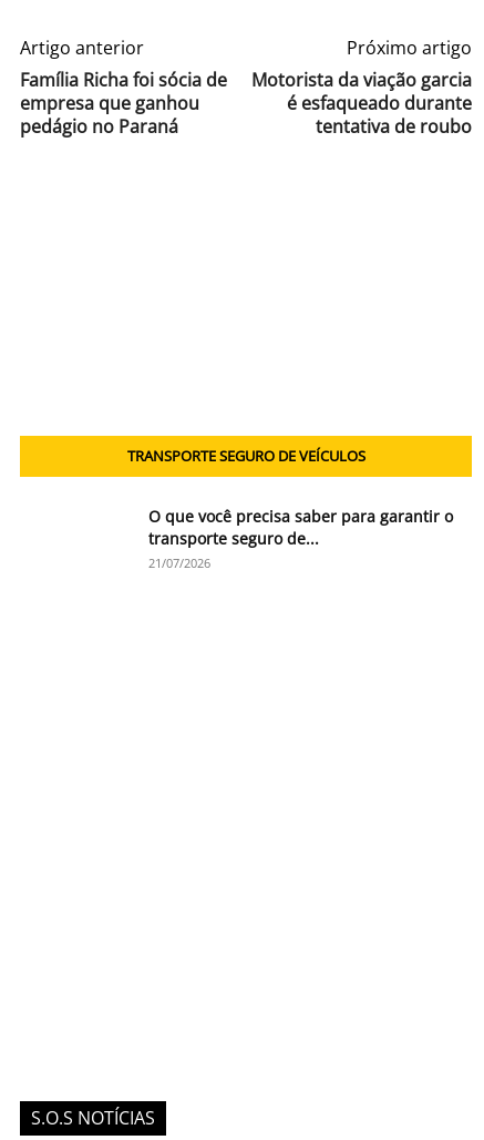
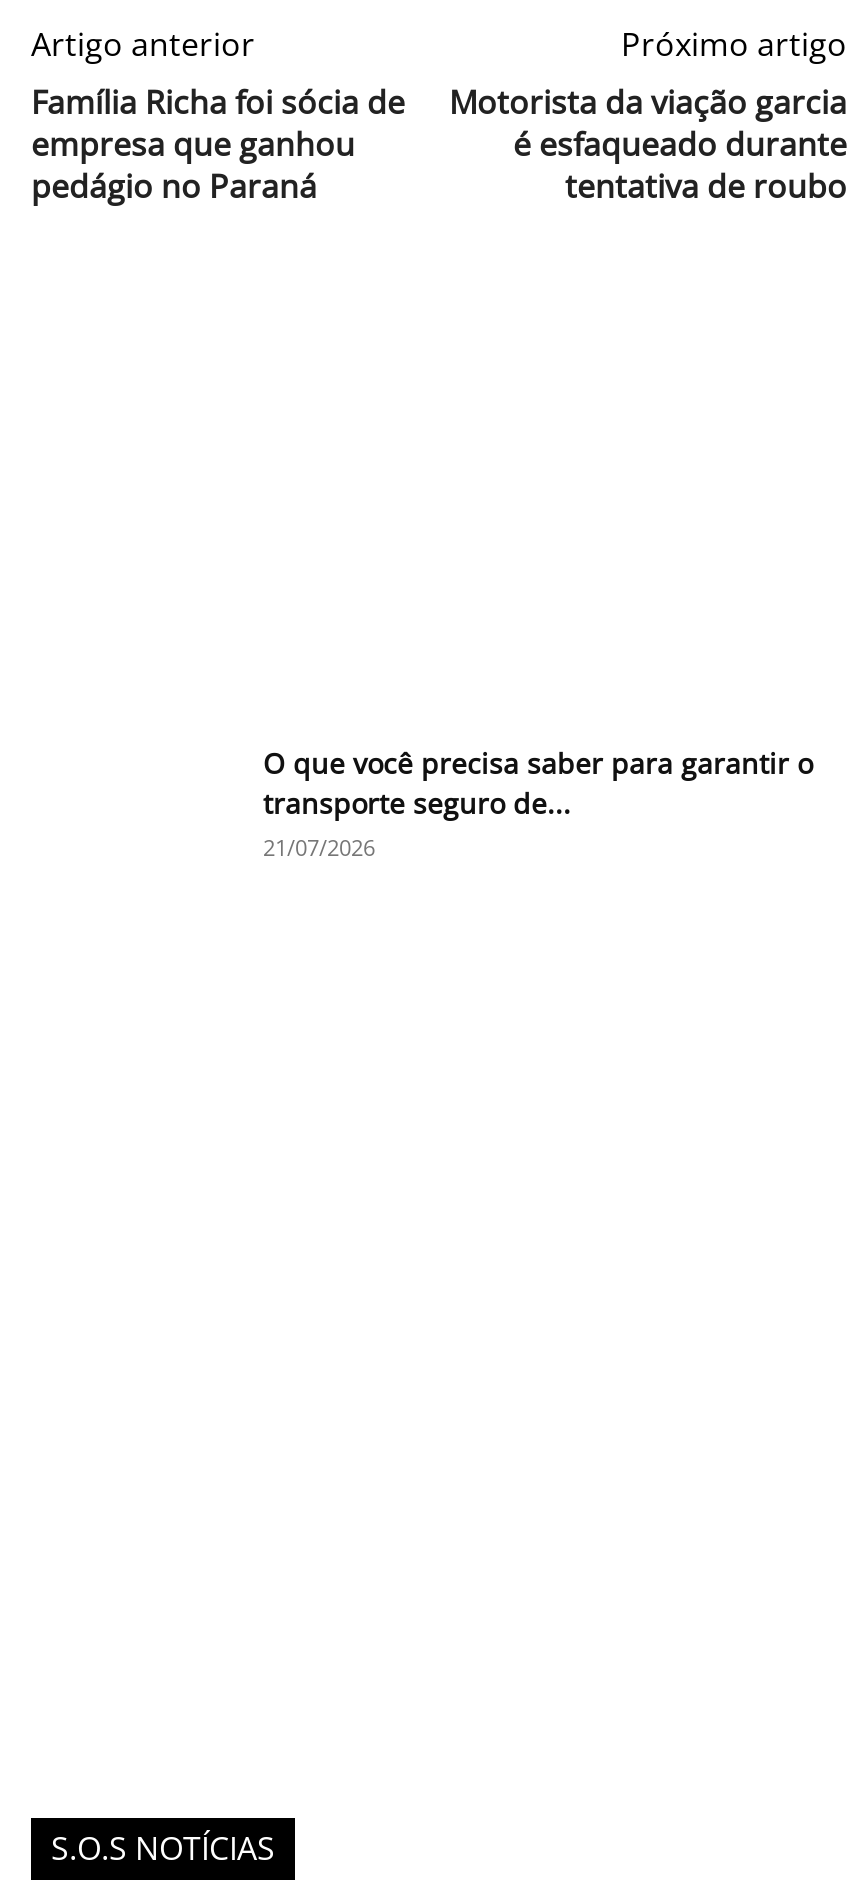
- TRANSPORTE SEGURO DE VEÍCULOS
